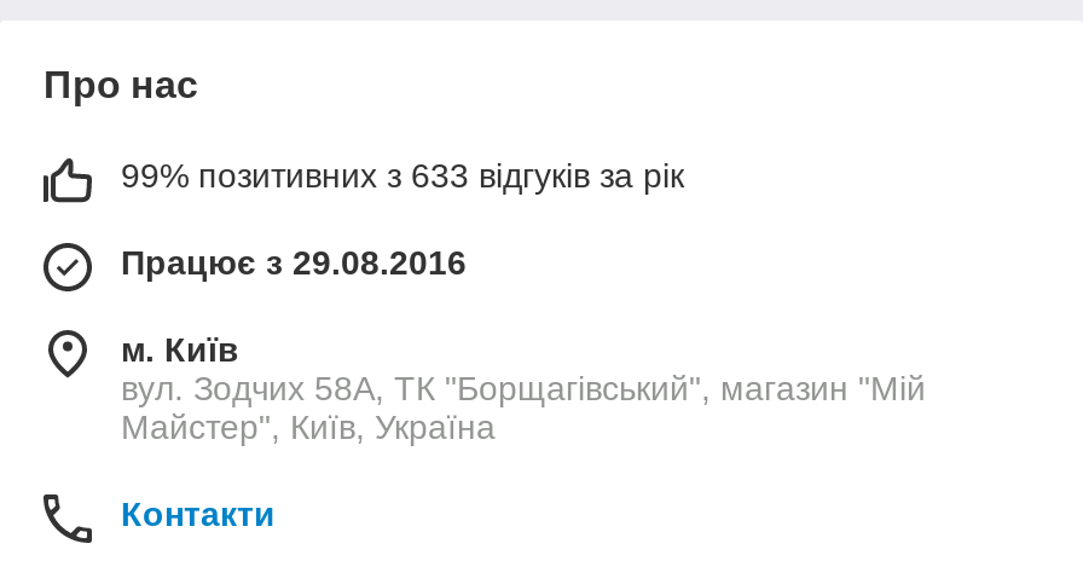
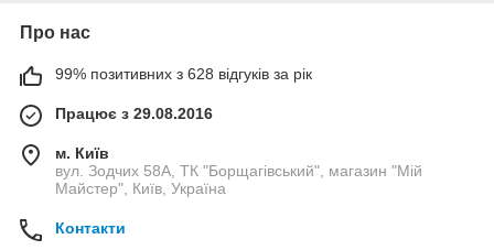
- 99% позитивних з 633 відгуків за рік
+ 99% позитивних з 628 відгуків за рік
